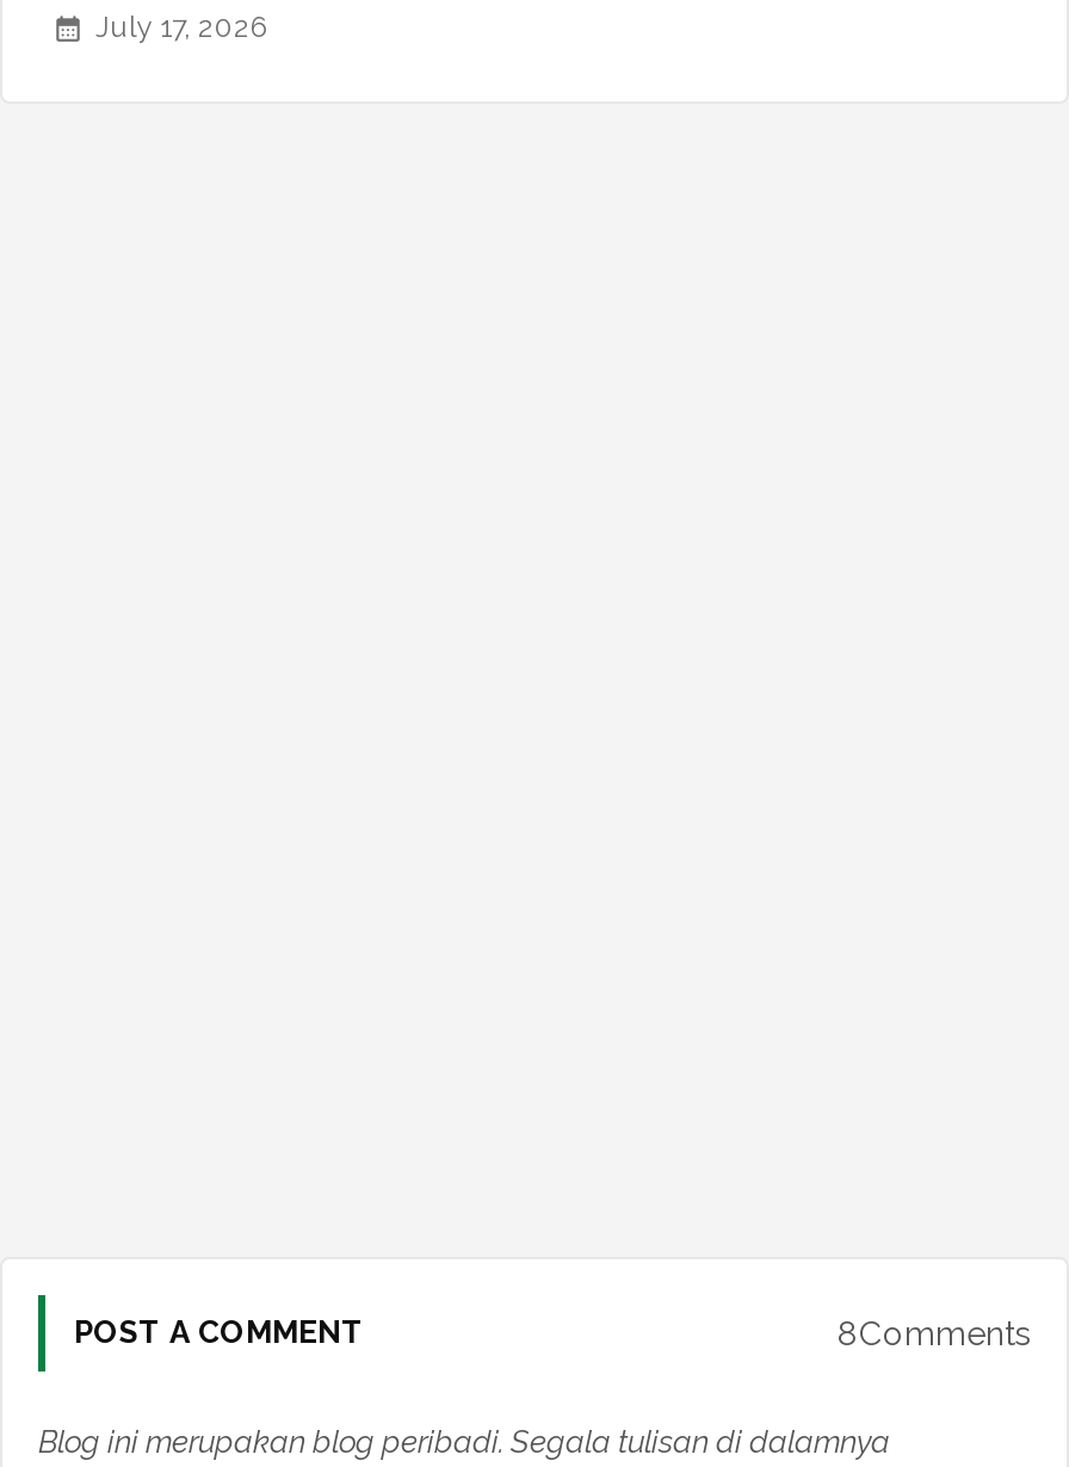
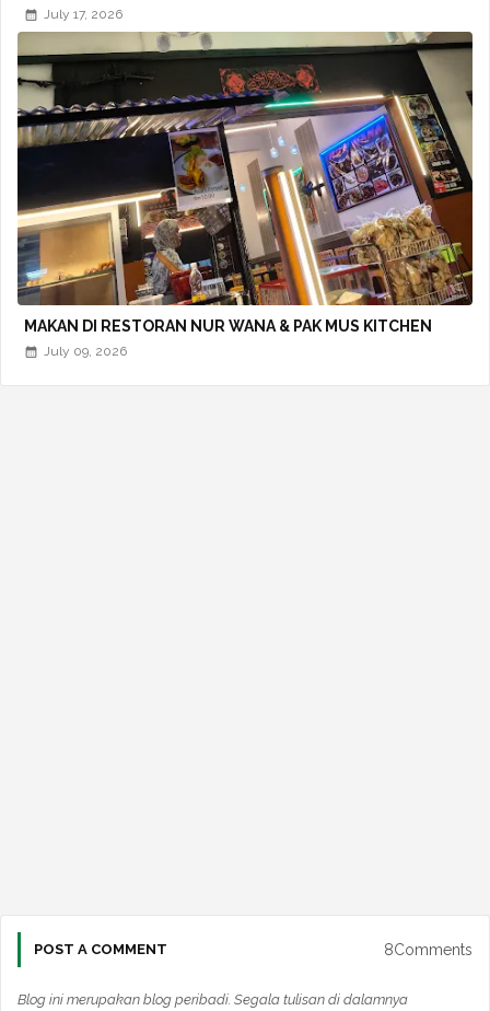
+ [image]
+ MAKAN DI RESTORAN NUR WANA & PAK MUS KITCHEN
+ July 09, 2026
